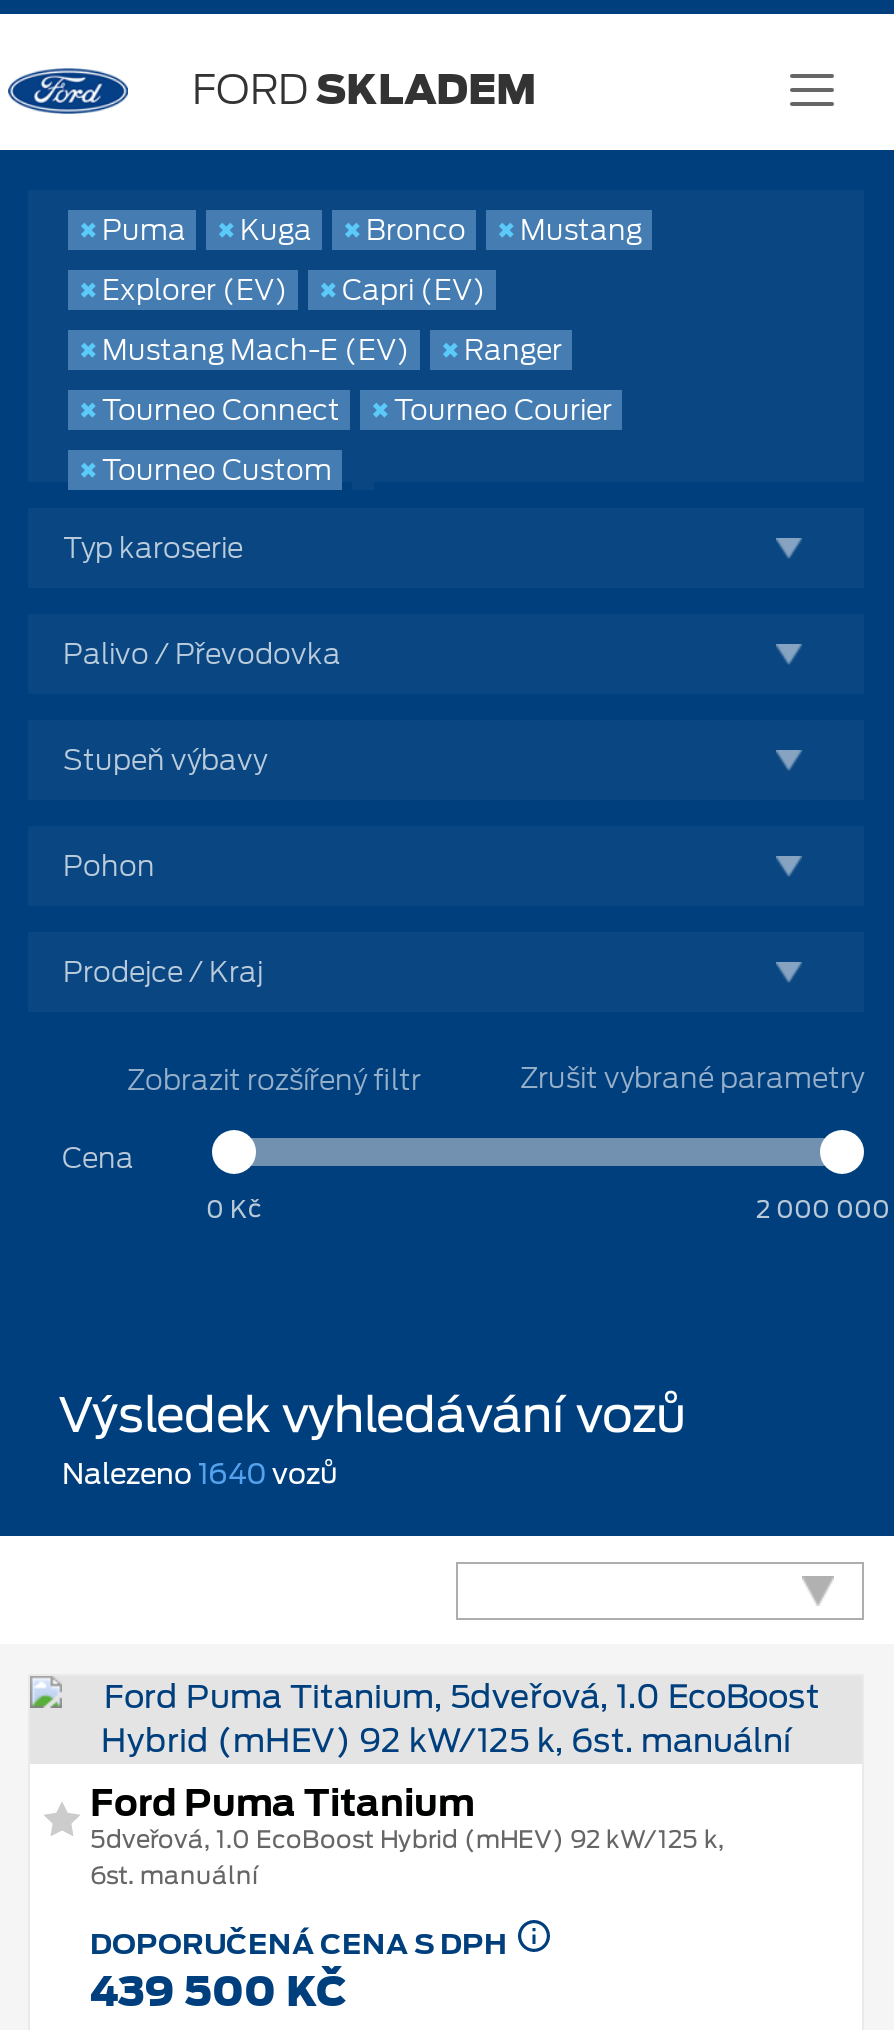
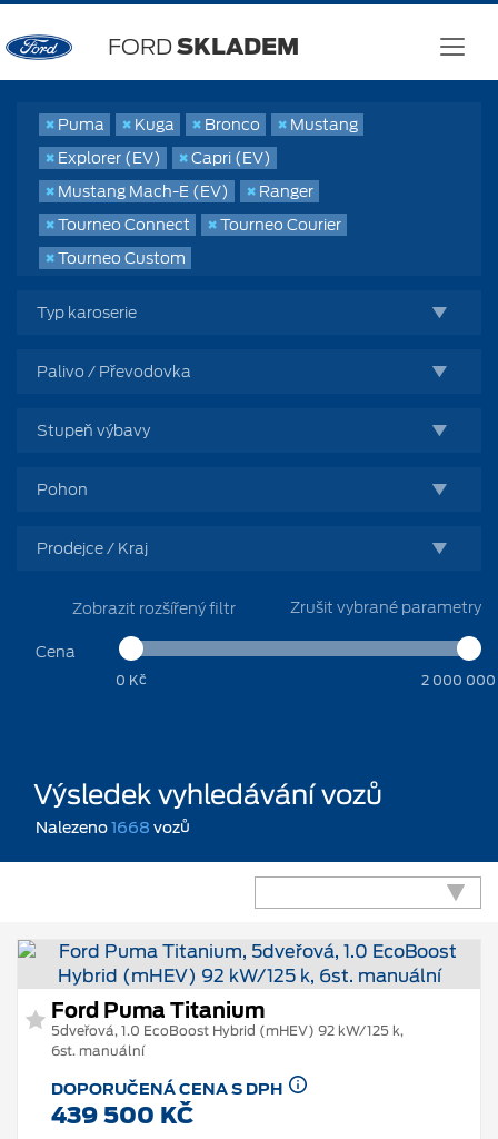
- Nalezeno 1640 vozů
+ Nalezeno 1668 vozů
